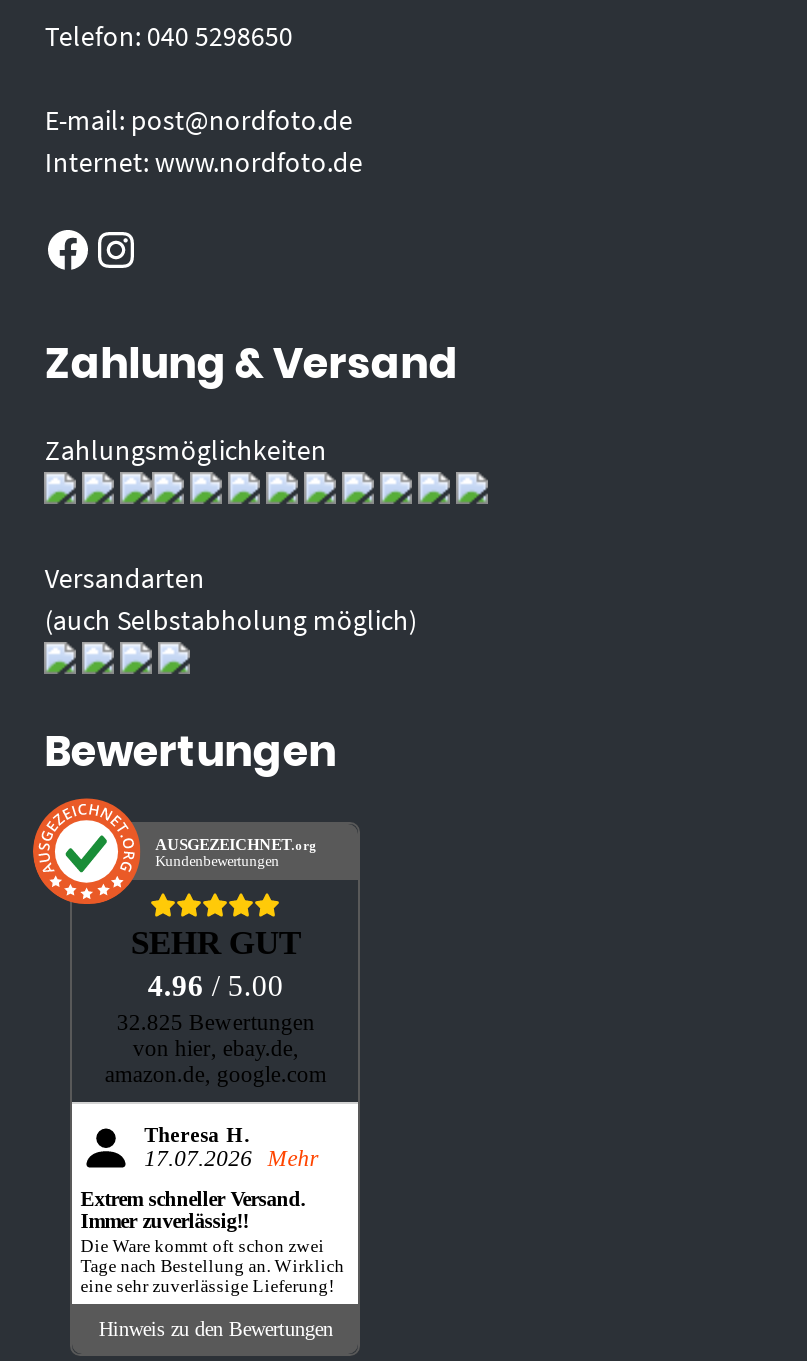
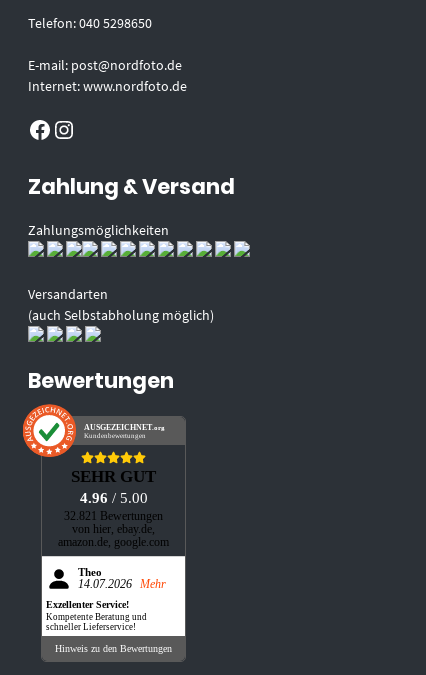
- 32.825 Bewertungen
+ 32.821 Bewertungen

- Theresa H.
- 17.07.2026 Mehr
+ Theo
+ 14.07.2026 Mehr

- Extrem schneller Versand.
- Immer zuverlässig!!
- Die Ware kommt oft schon zwei
- Tage nach Bestellung an. Wirklich
- eine sehr zuverlässige Lieferung!
+ Exzellenter Service!
+ Kompetente Beratung und
+ schneller Lieferservice!
